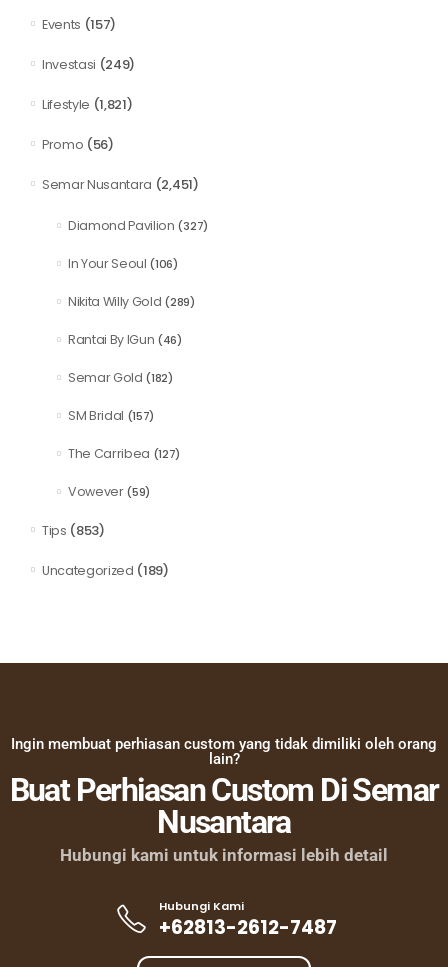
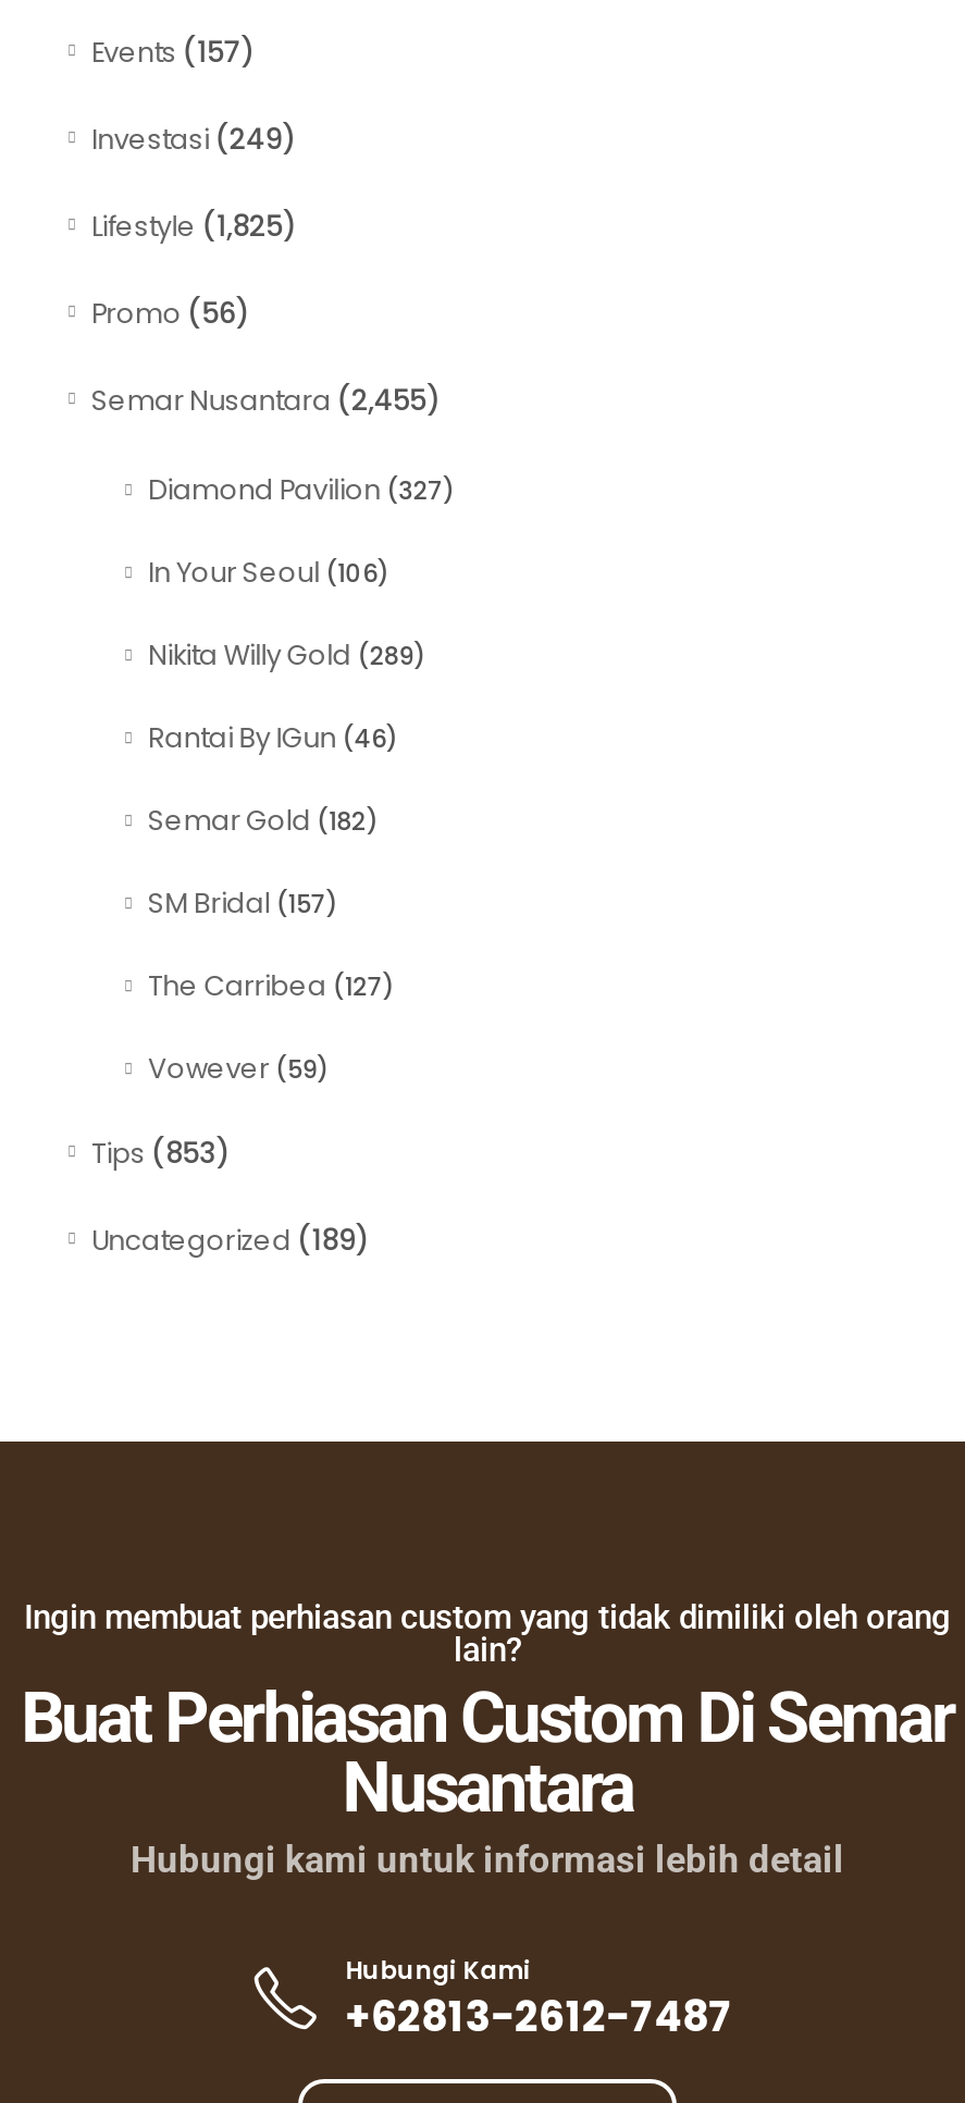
- Lifestyle (1,821)
+ Lifestyle (1,825)

- Semar Nusantara (2,451)
+ Semar Nusantara (2,455)
